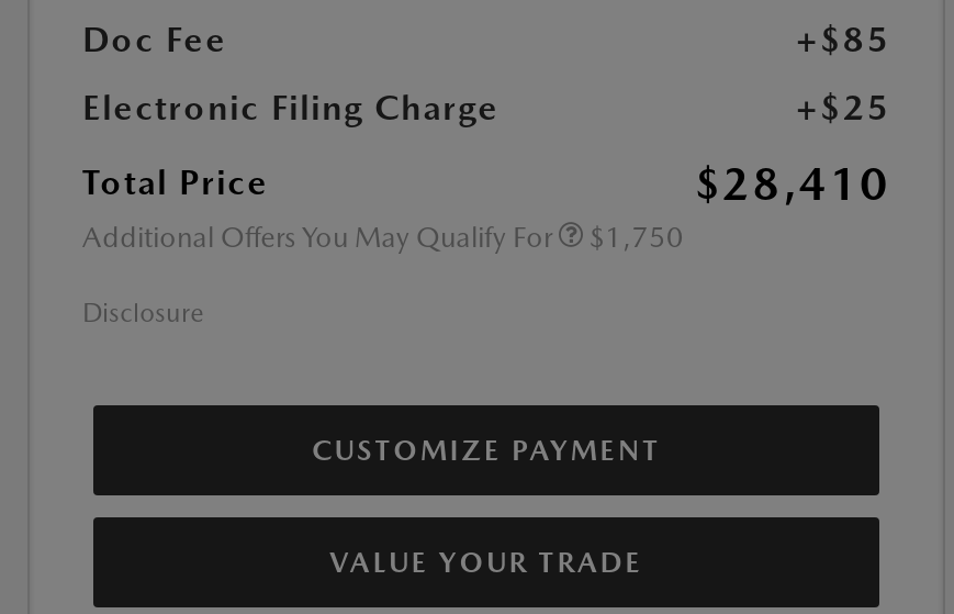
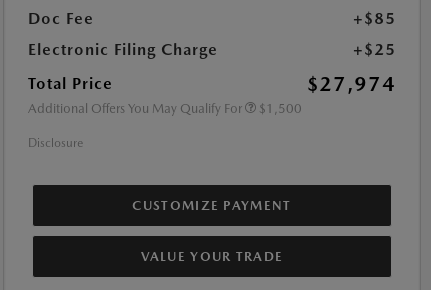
- $28,410
+ $27,974

- Additional Offers You May Qualify For $1,750
+ Additional Offers You May Qualify For $1,500
